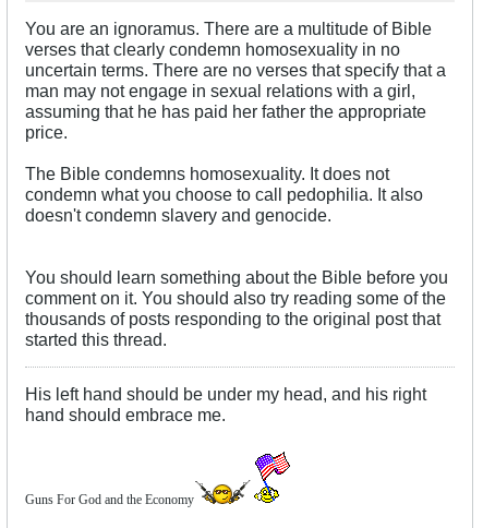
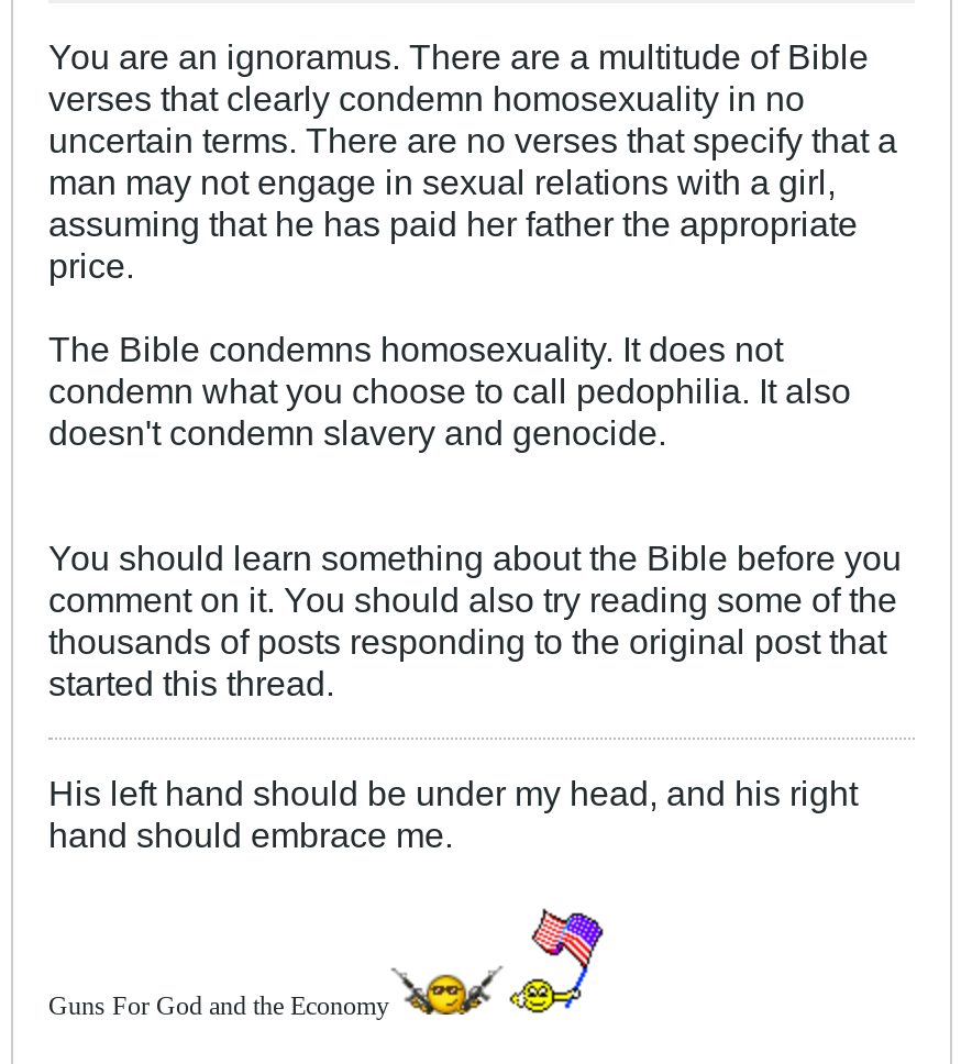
- [image]
+ [image]
